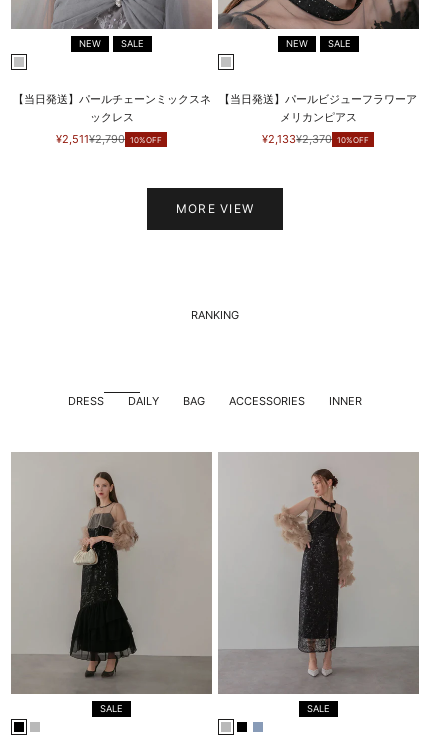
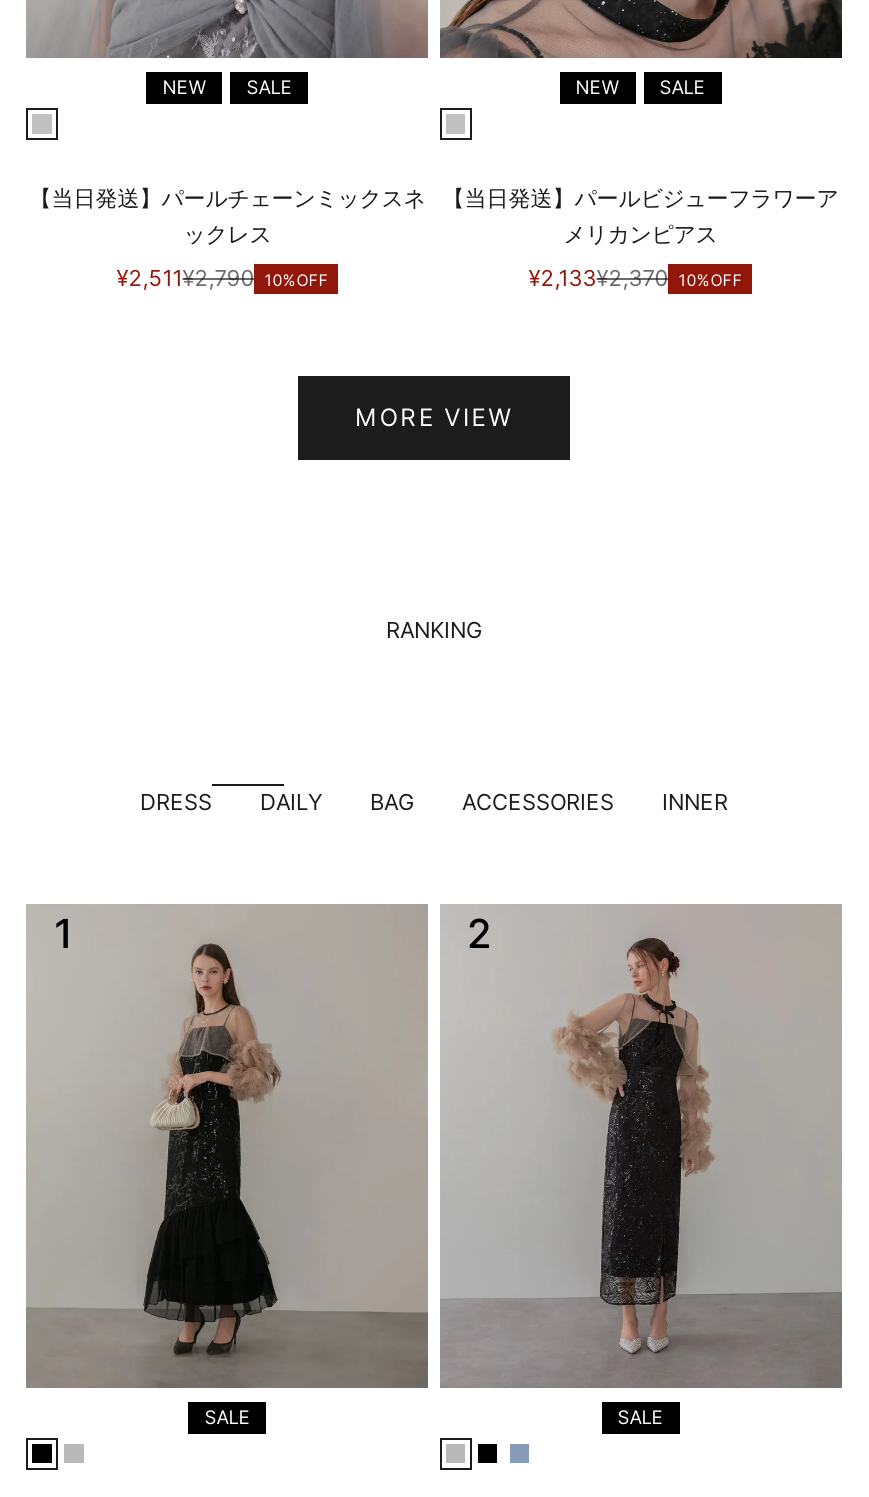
+ 1

+ 2
